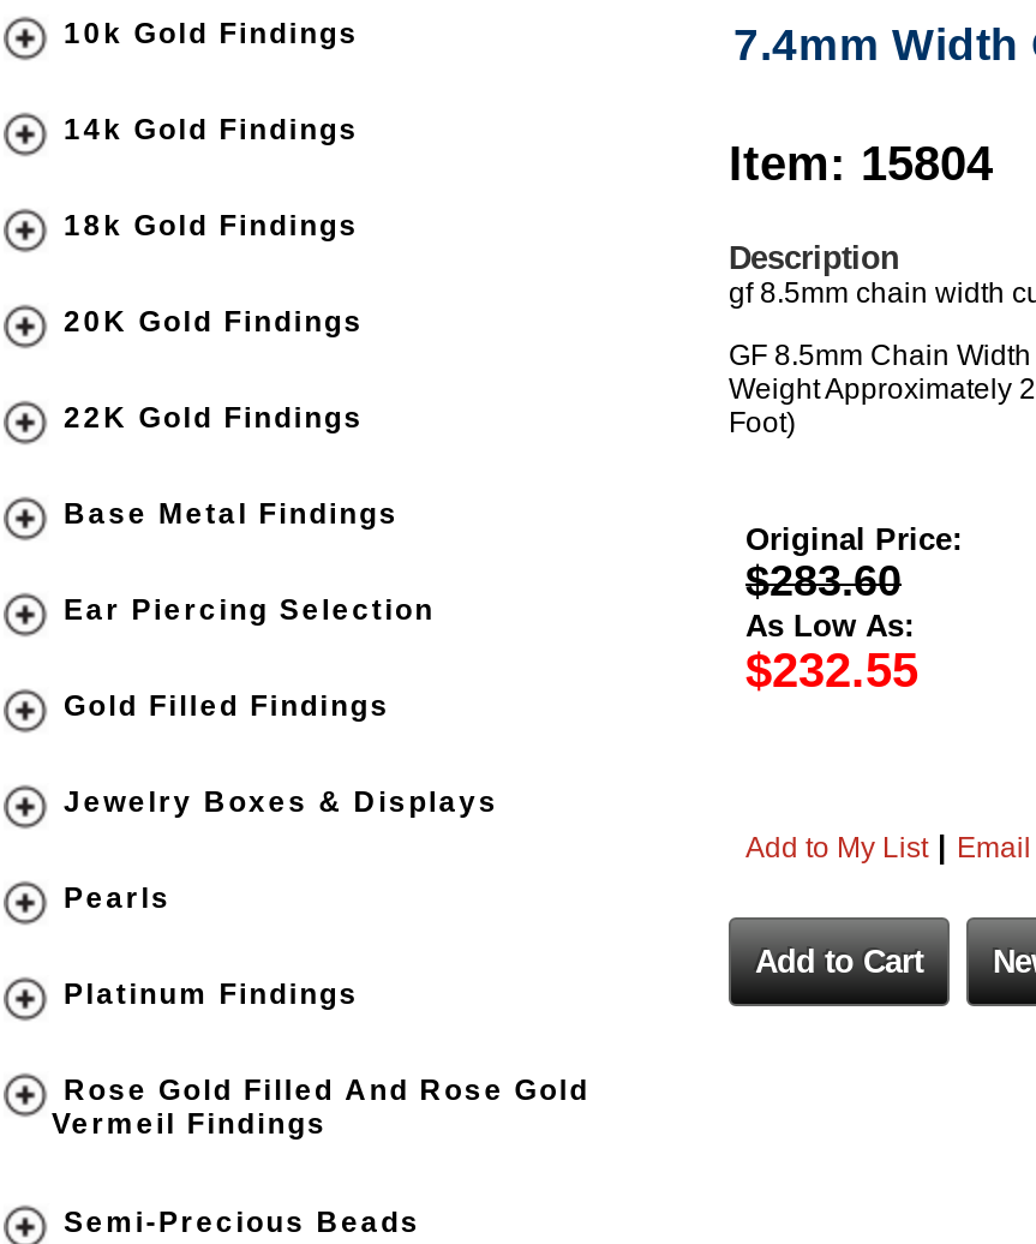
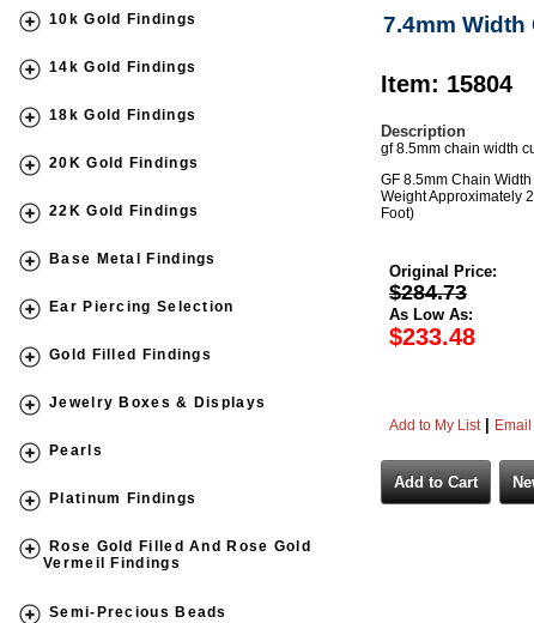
- $283.60
+ $284.73

- $232.55
+ $233.48
